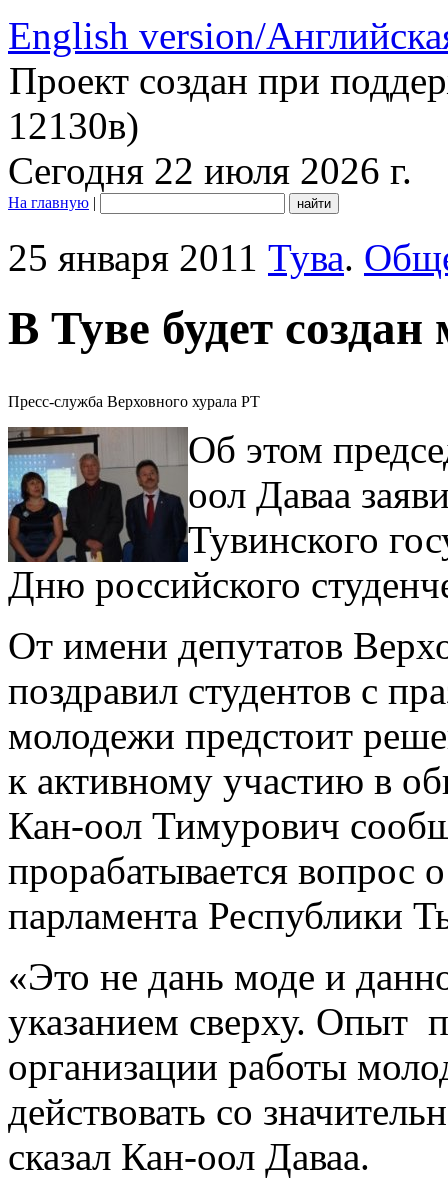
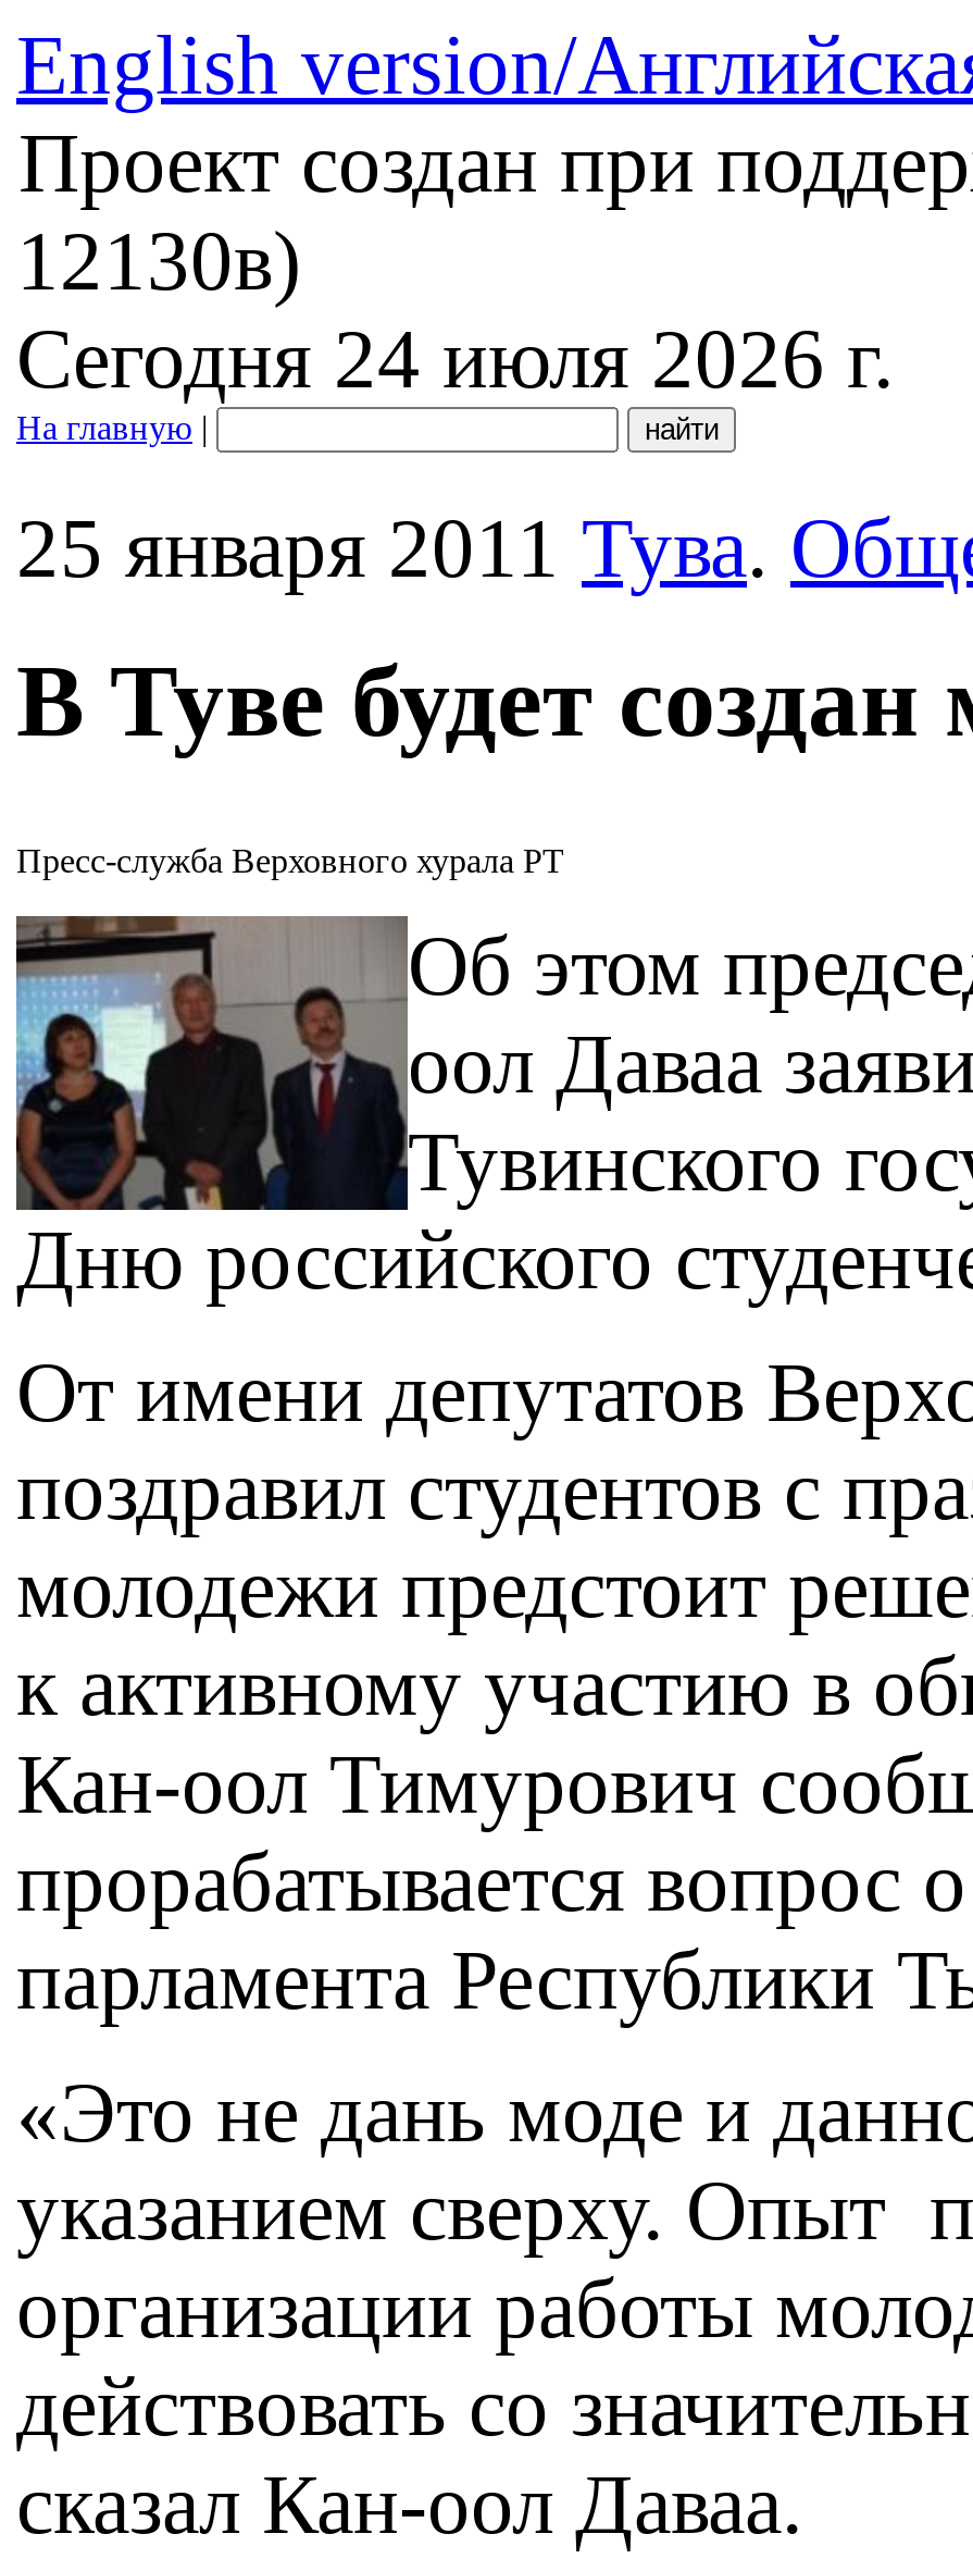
- Сегодня 22 июля 2026 г.
+ Сегодня 24 июля 2026 г.
